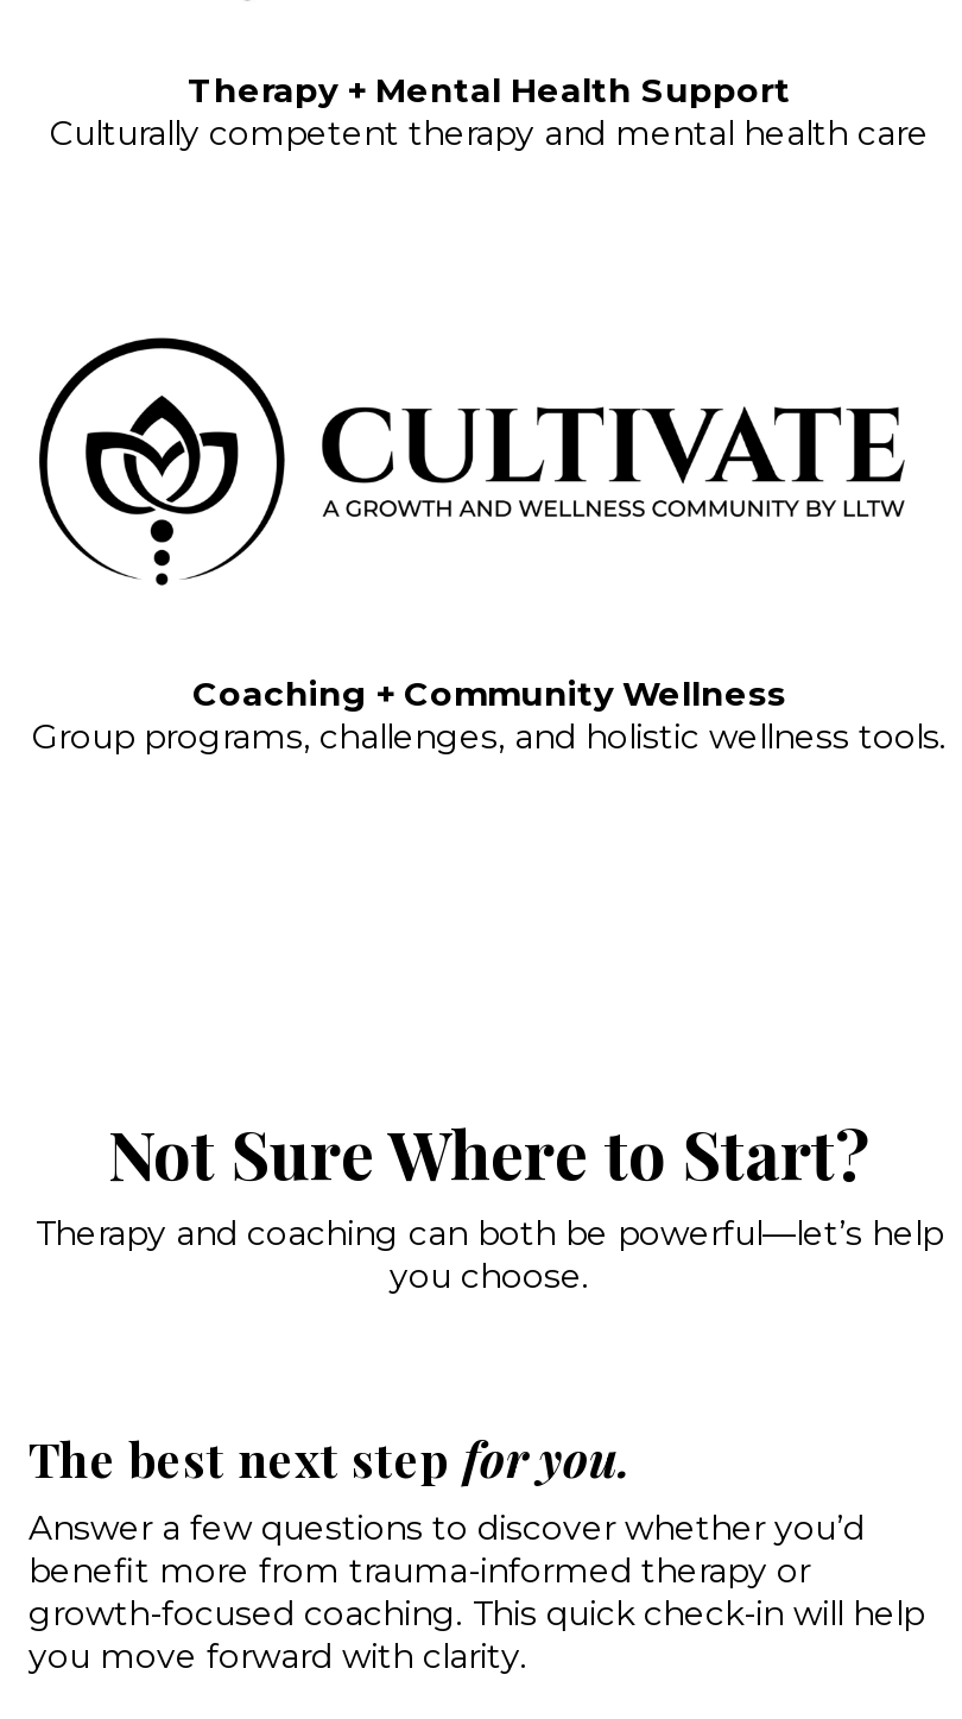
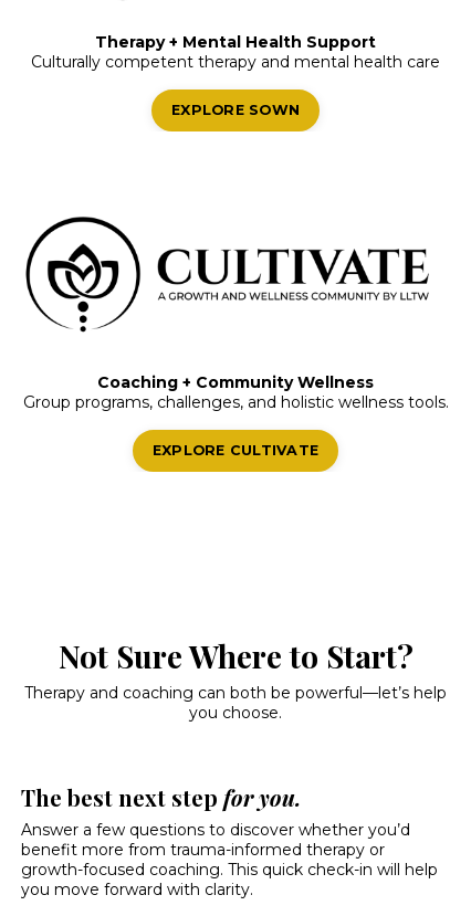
+ EXPLORE SOWN

+ EXPLORE CULTIVATE
